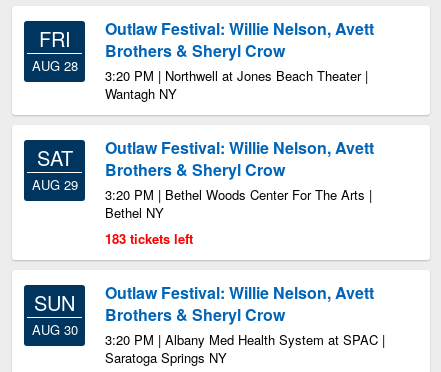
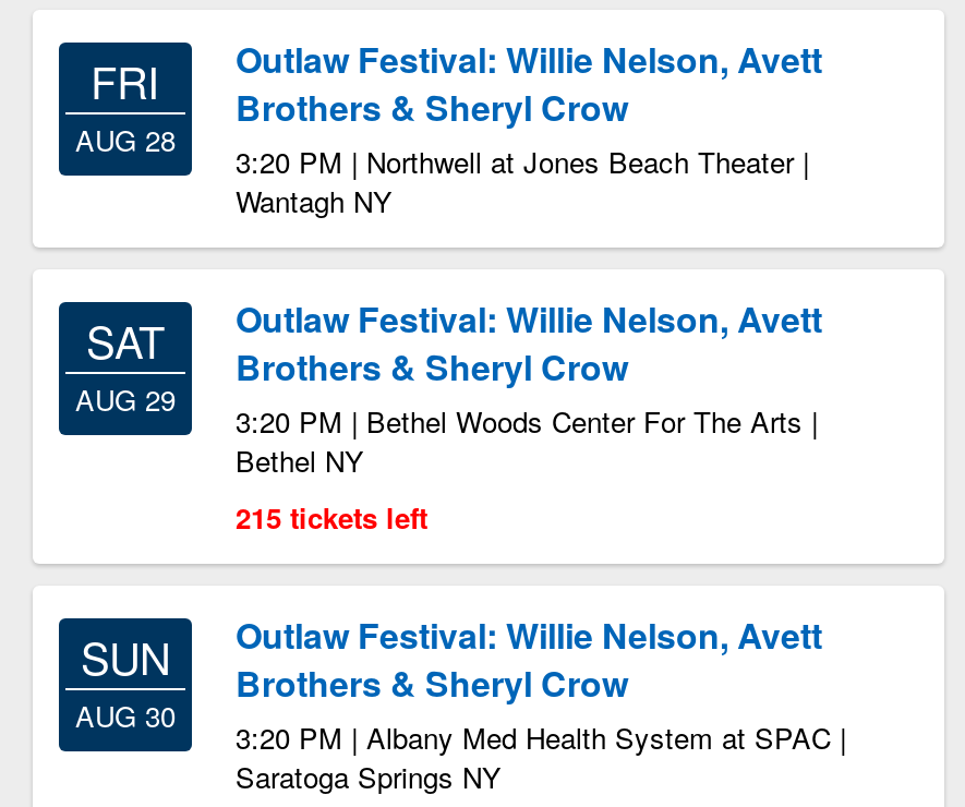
- 183 tickets left
+ 215 tickets left
